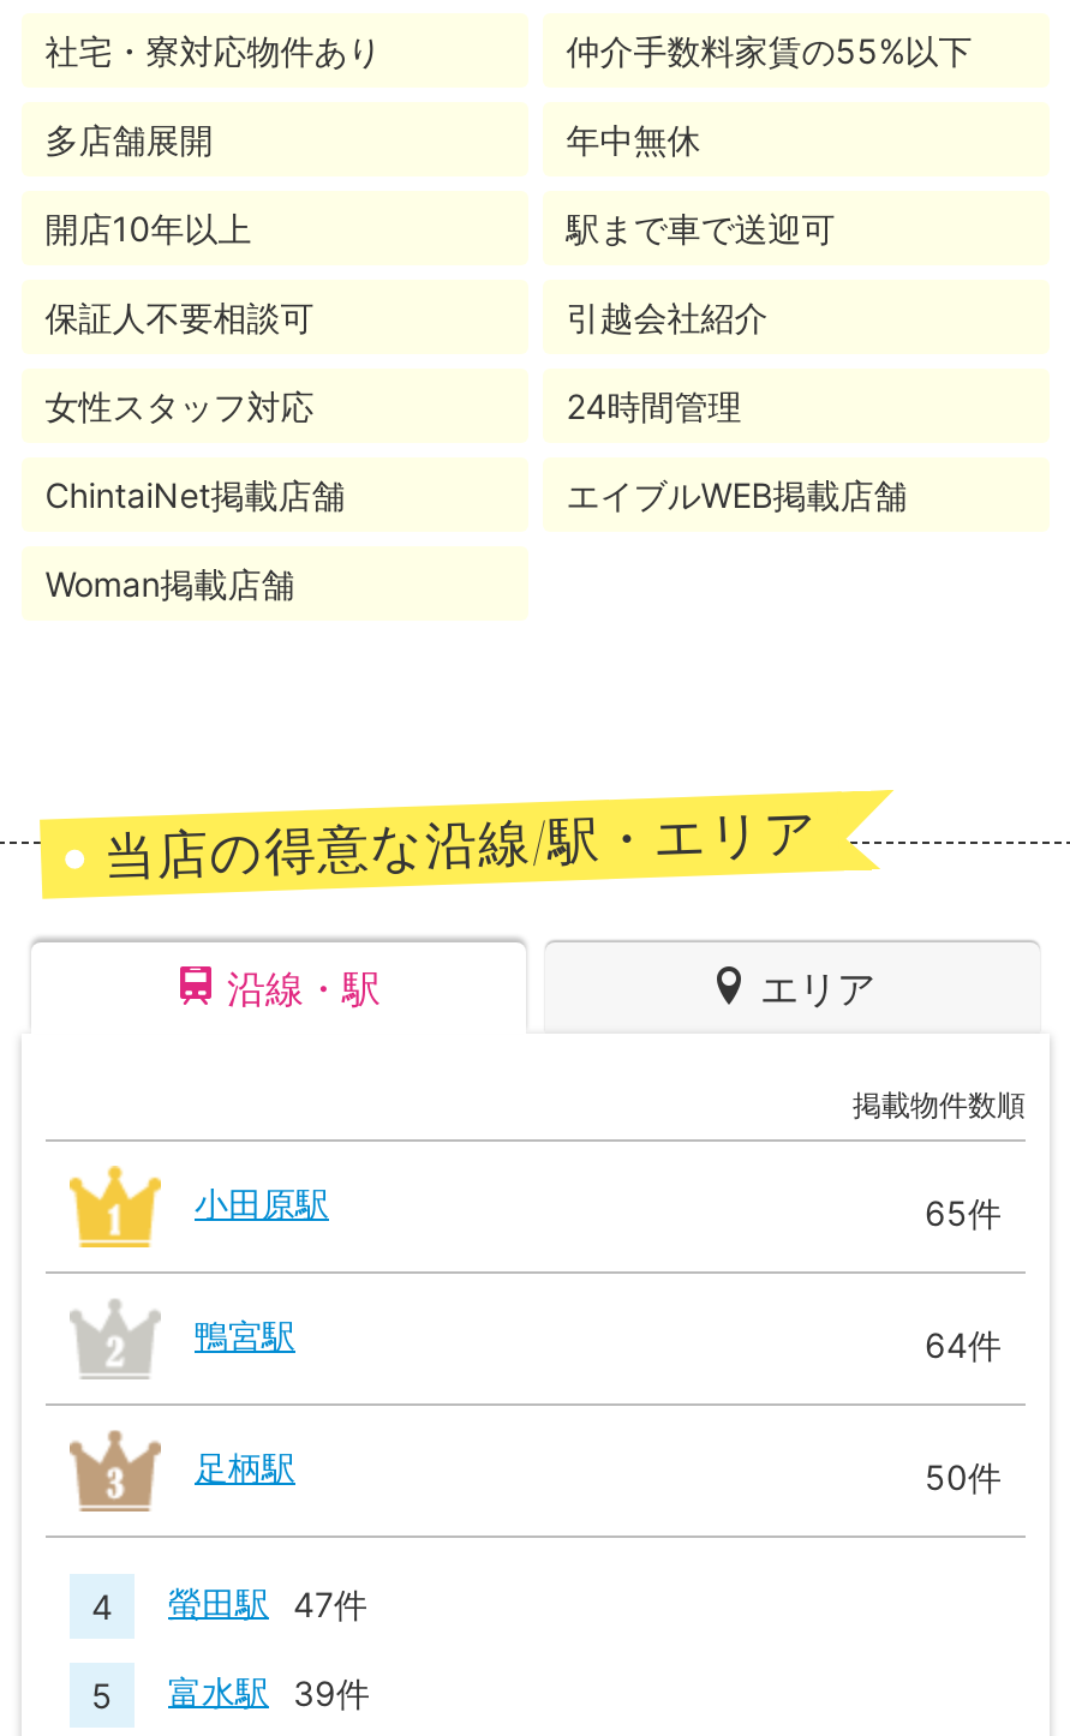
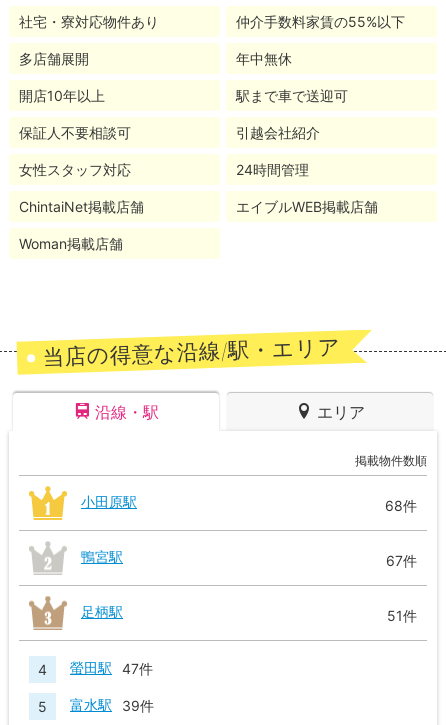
- 65件
+ 68件

- 64件
+ 67件

- 50件
+ 51件
